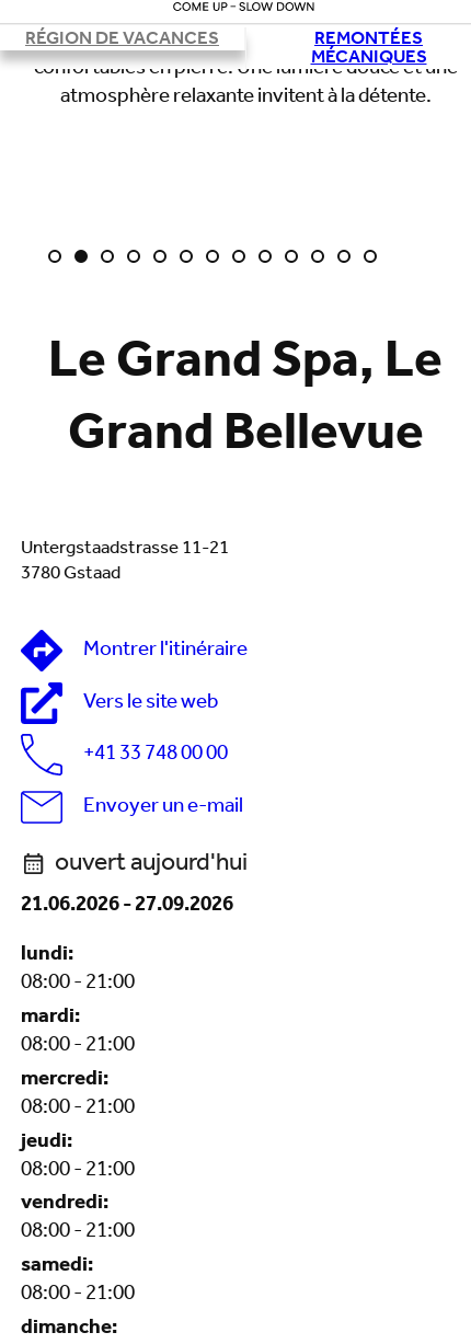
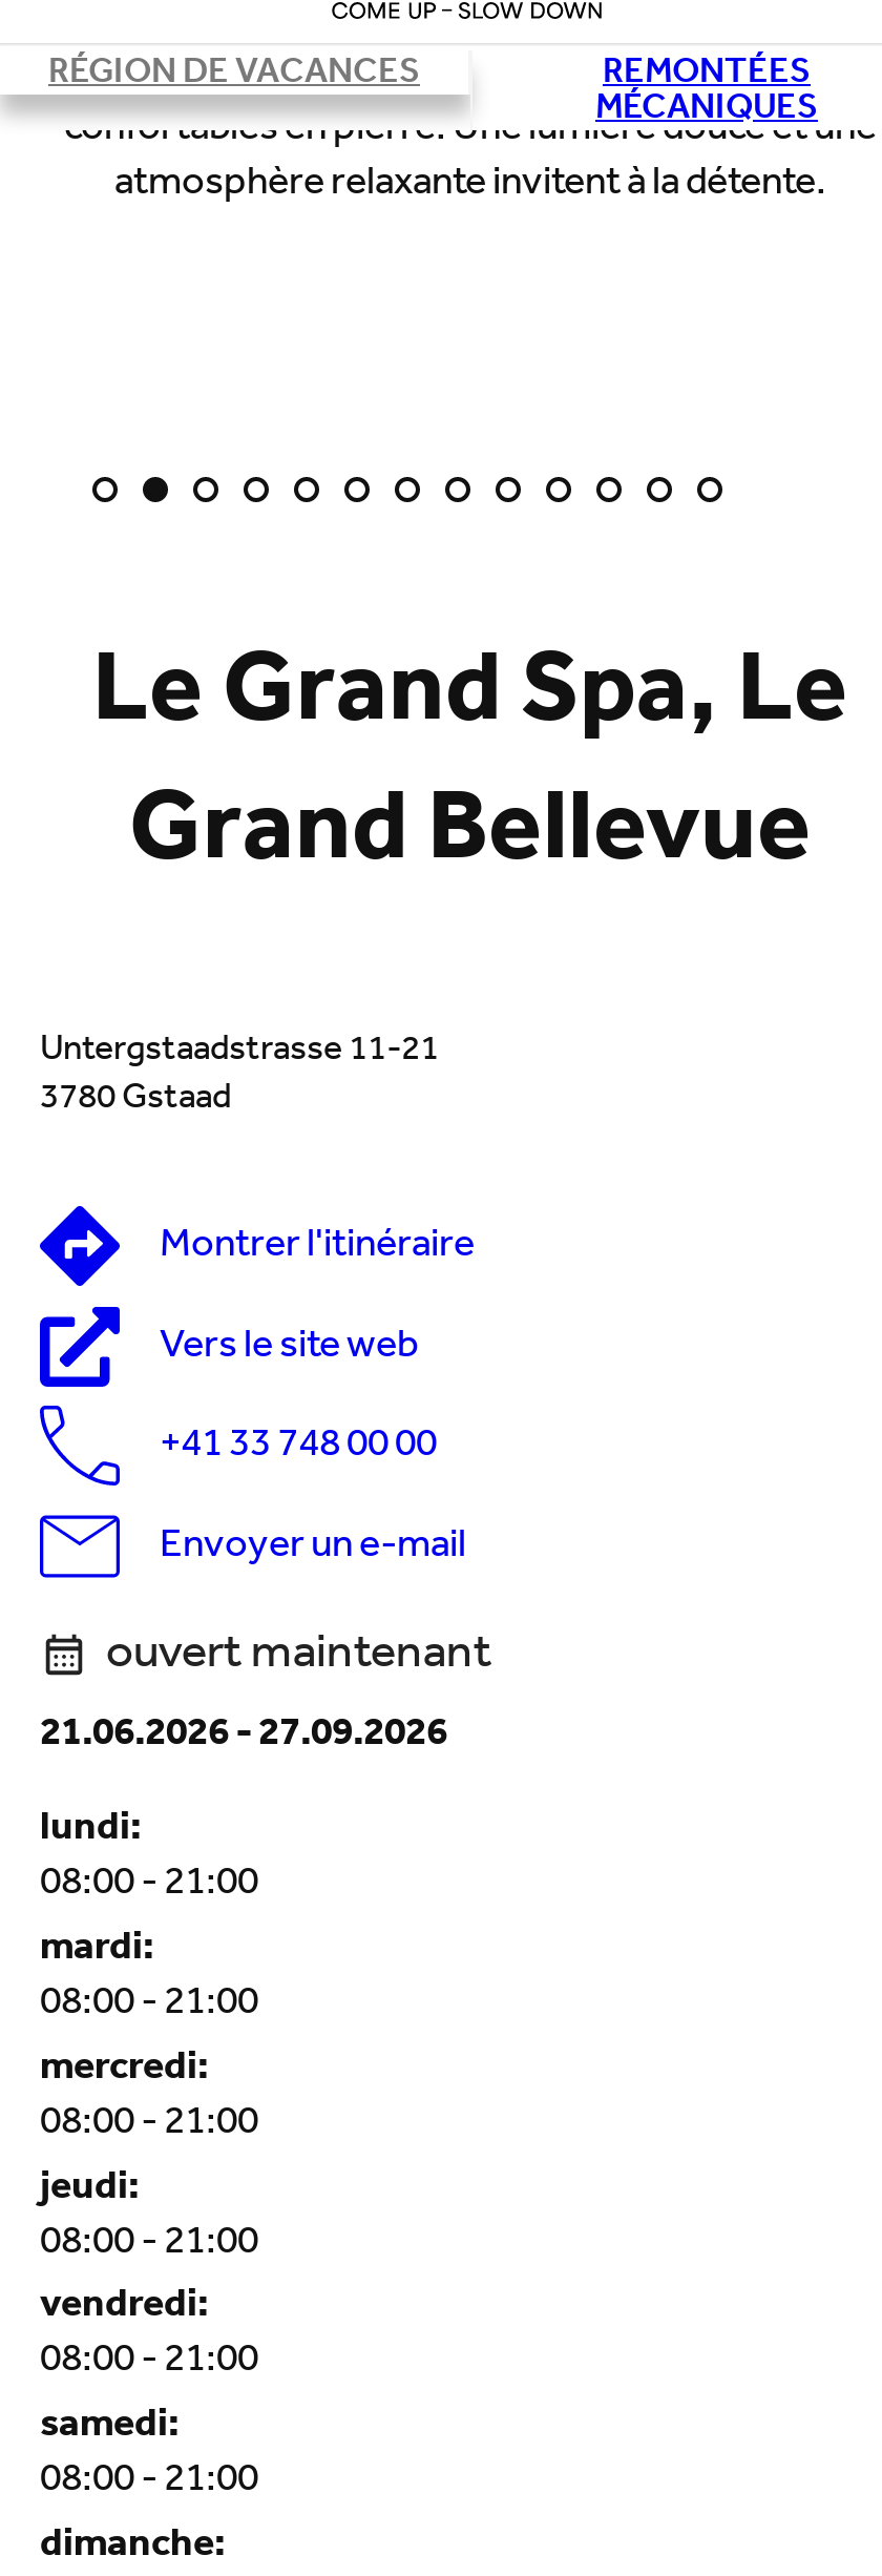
- ouvert aujourd'hui
+ ouvert maintenant
